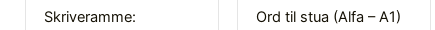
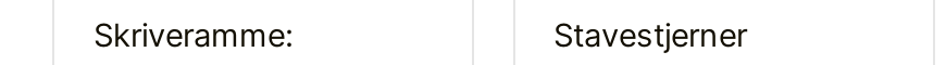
- Ord til stua (Alfa – A1)
+ Stavestjerner
